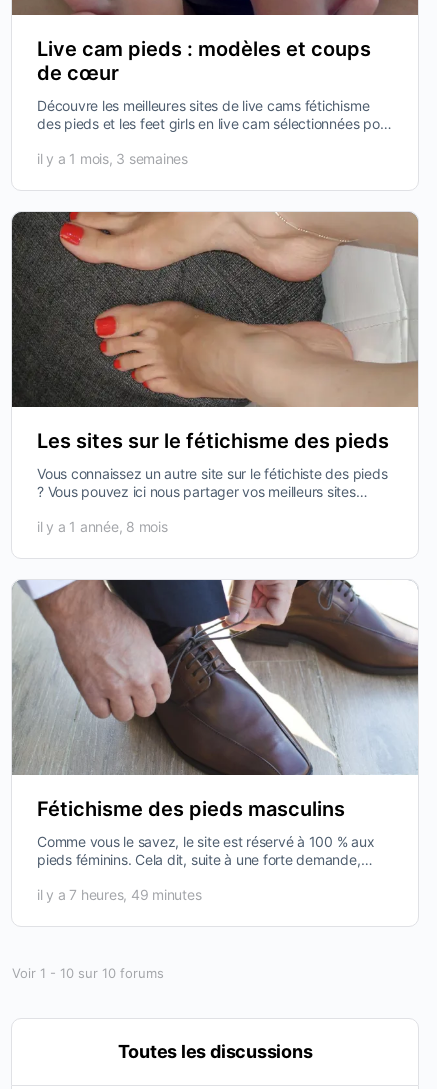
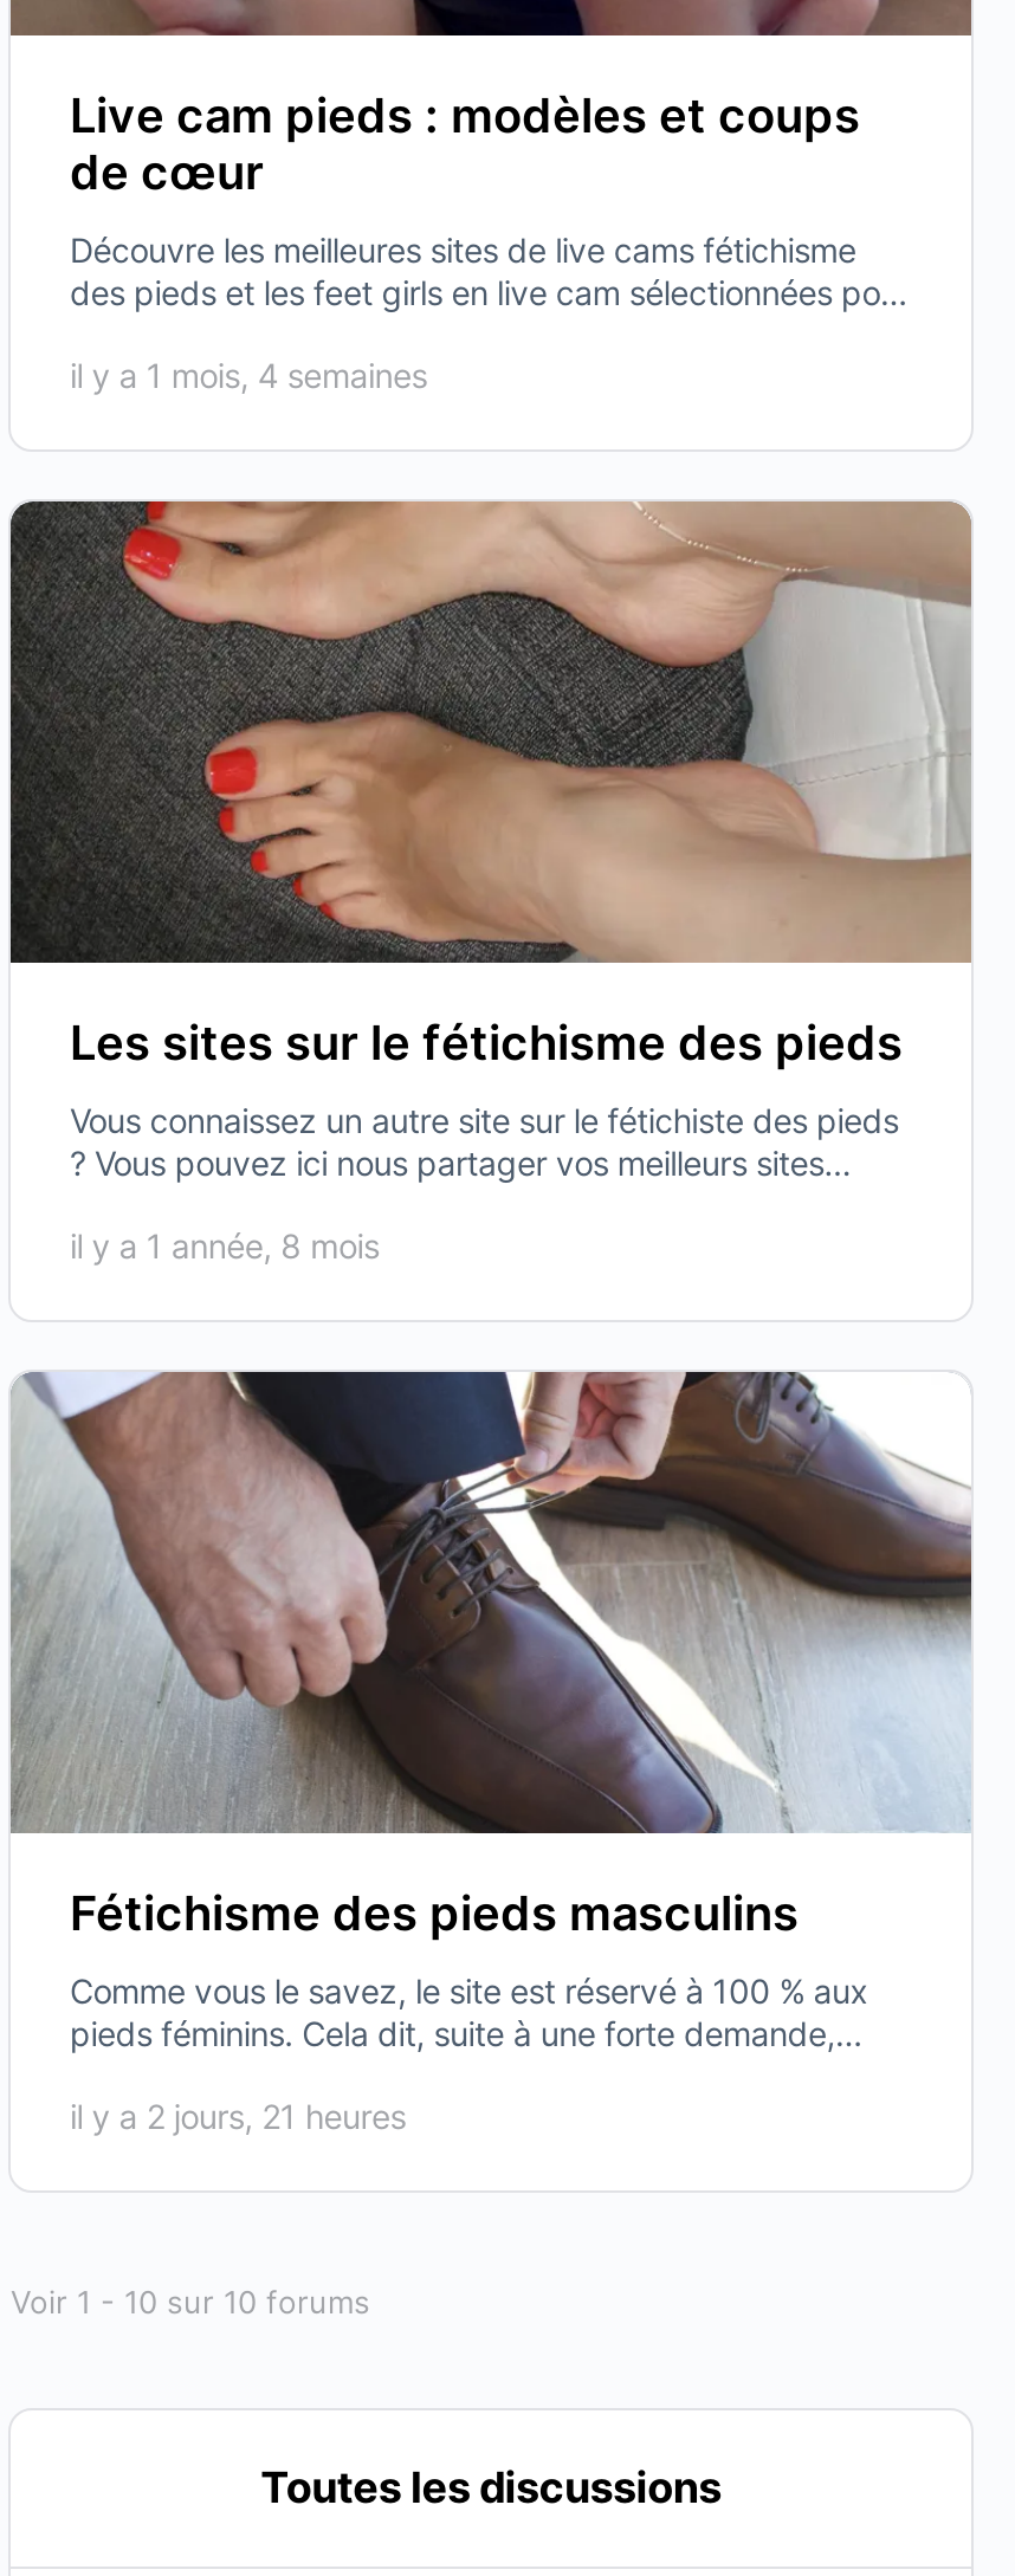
- il y a 1 mois, 3 semaines
+ il y a 1 mois, 4 semaines

- il y a 7 heures, 49 minutes
+ il y a 2 jours, 21 heures
